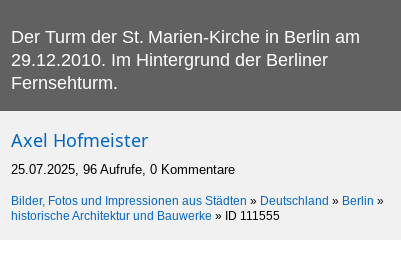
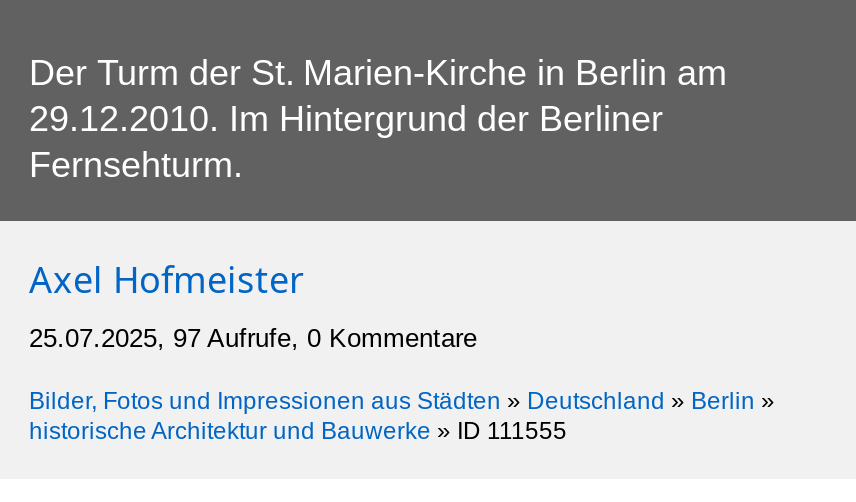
- 25.07.2025, 96 Aufrufe, 0 Kommentare
+ 25.07.2025, 97 Aufrufe, 0 Kommentare
